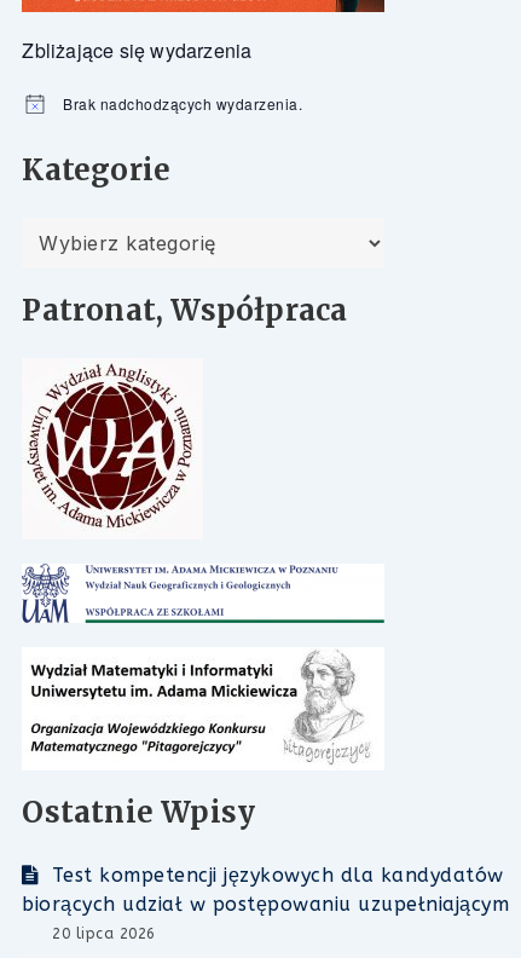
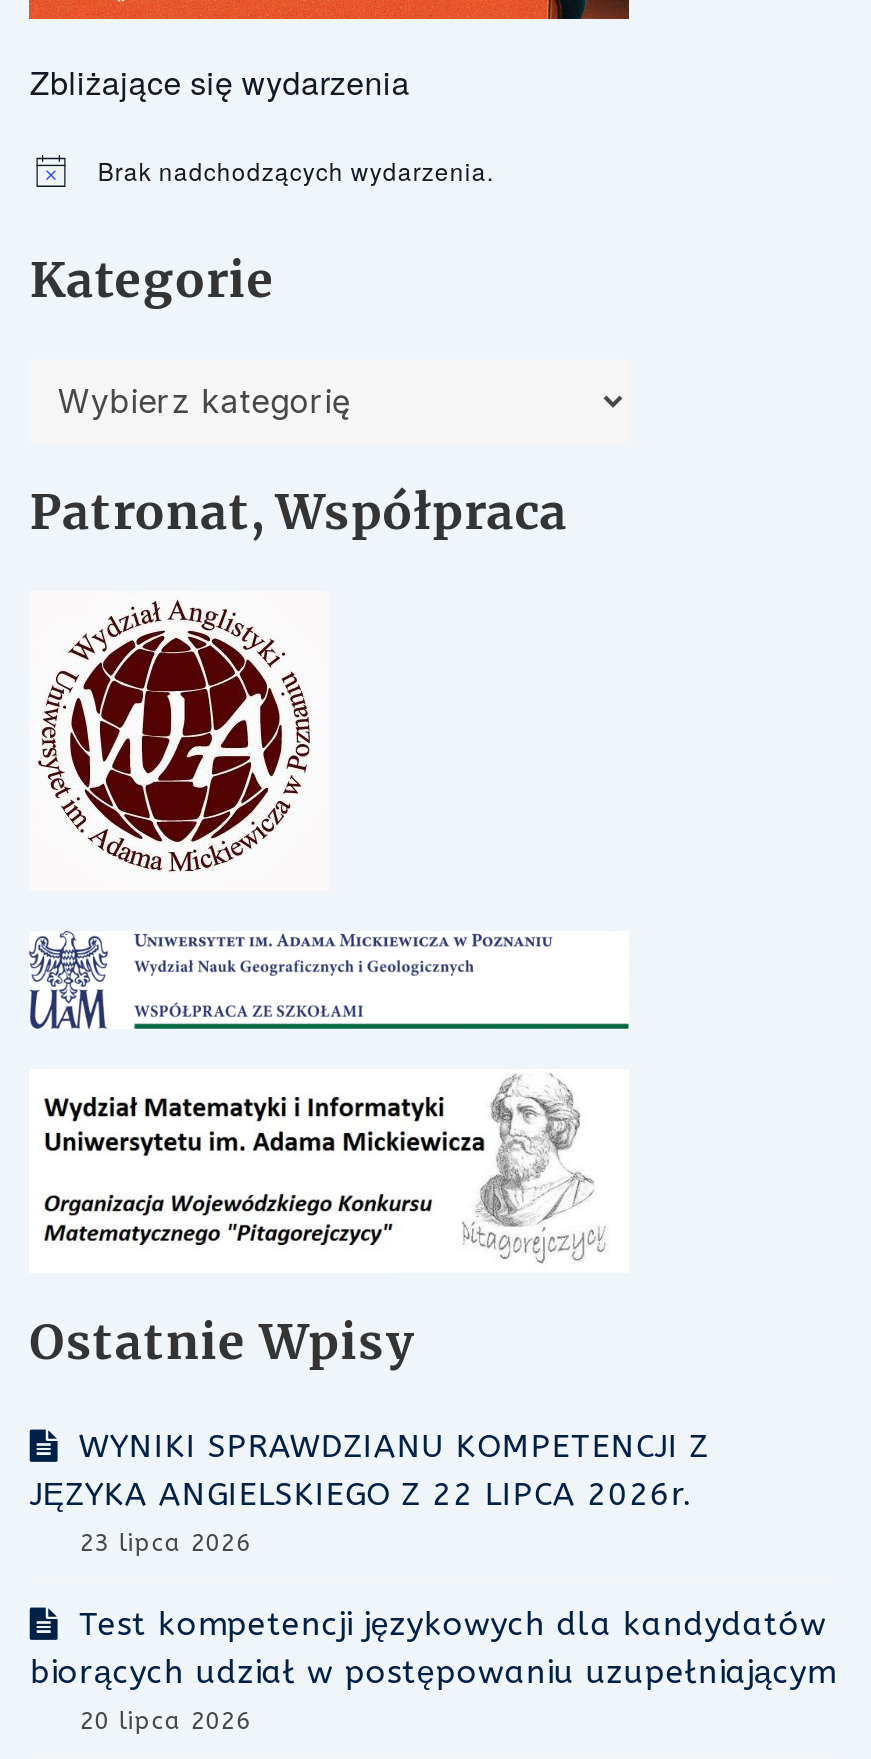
+ WYNIKI SPRAWDZIANU KOMPETENCJI Z
+ JĘZYKA ANGIELSKIEGO Z 22 LIPCA 2026r.
+ 23 lipca 2026
